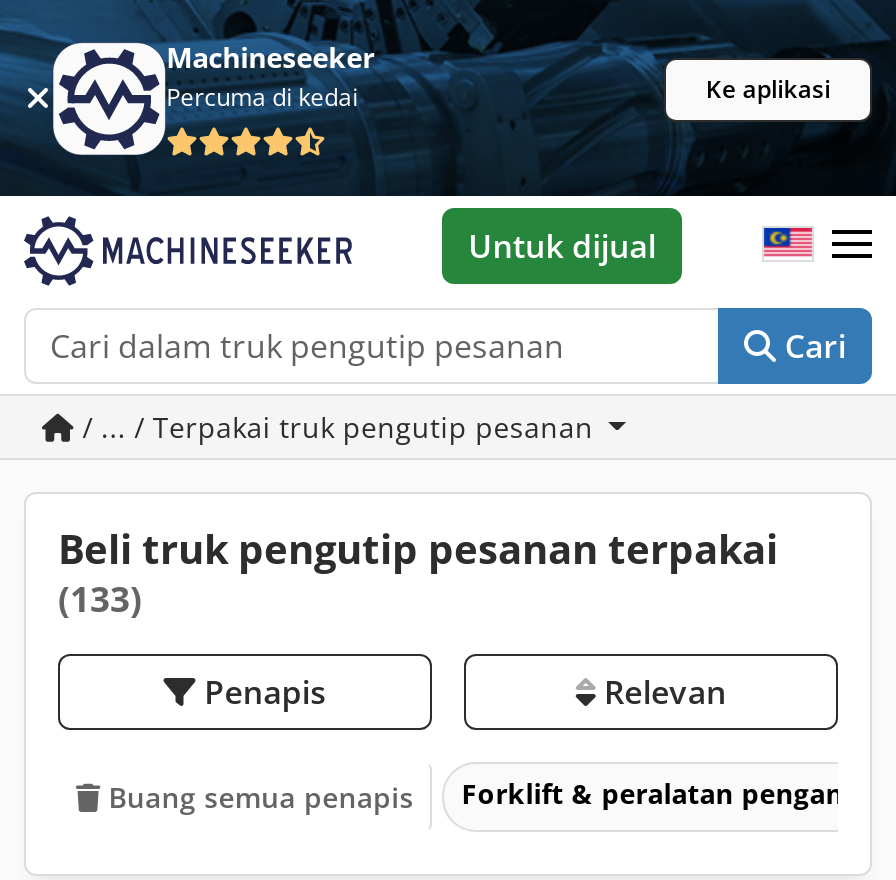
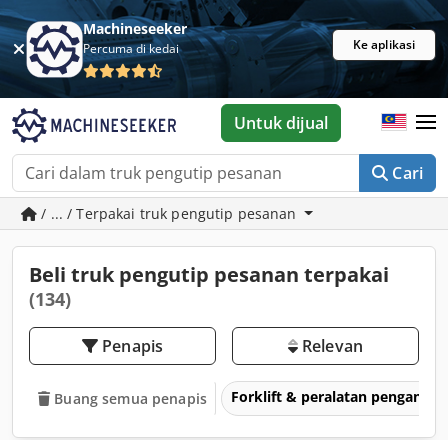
- (133)
+ (134)
